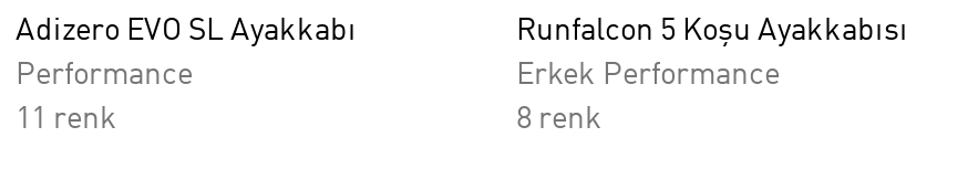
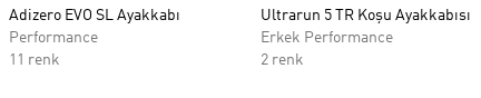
- Runfalcon 5 Koşu Ayakkabısı
+ Ultrarun 5 TR Koşu Ayakkabısı

- 8 renk
+ 2 renk
